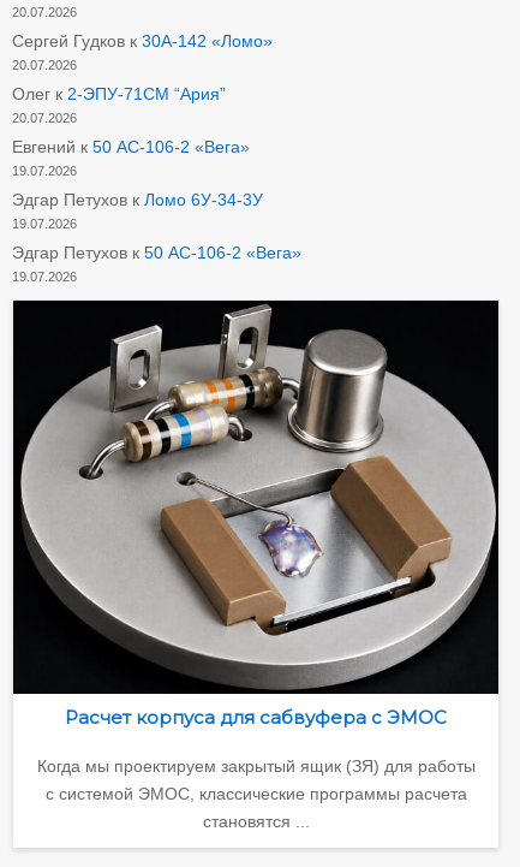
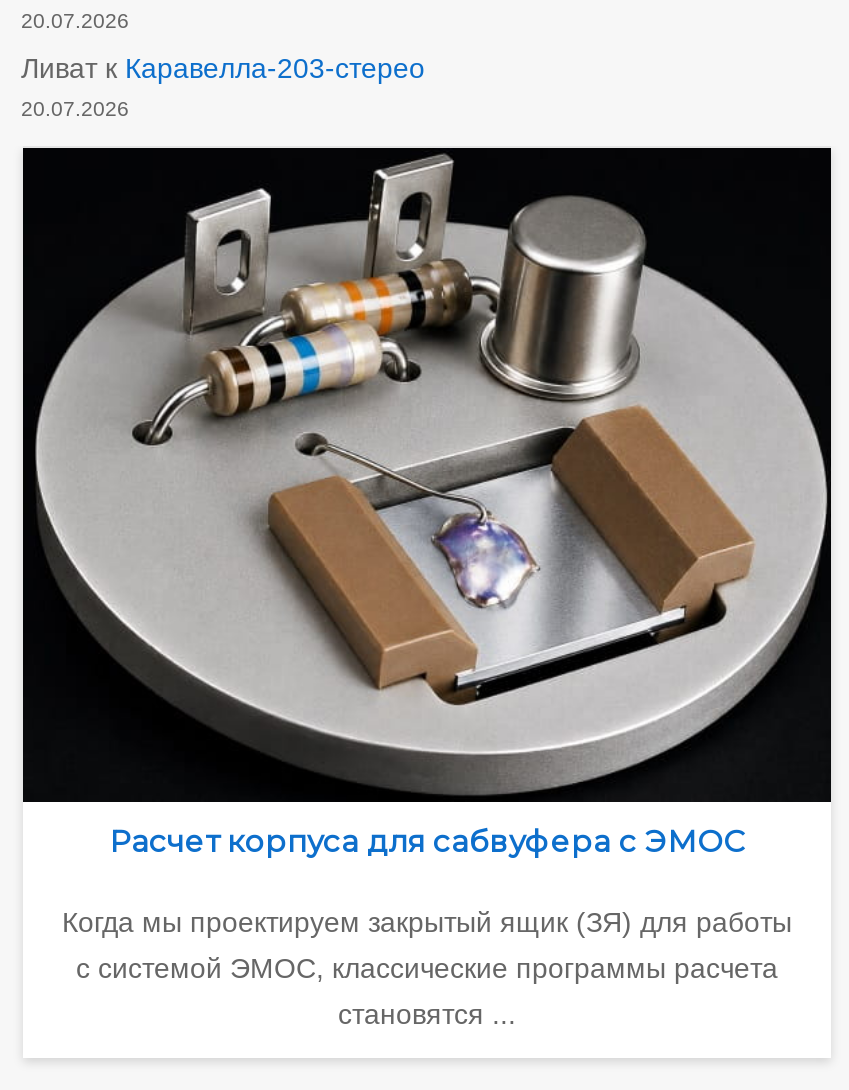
- Сергей Гудков к 30А-142 «Ломо»
+ Ливат к Каравелла-203-стерео

- Олег к 2-ЭПУ-71СМ “Ария”
- 20.07.2026
- Евгений к 50 АС-106-2 «Вега»
- 19.07.2026
- Эдгар Петухов к Ломо 6У-34-3У
- 19.07.2026
- Эдгар Петухов к 50 АС-106-2 «Вега»
- 19.07.2026
